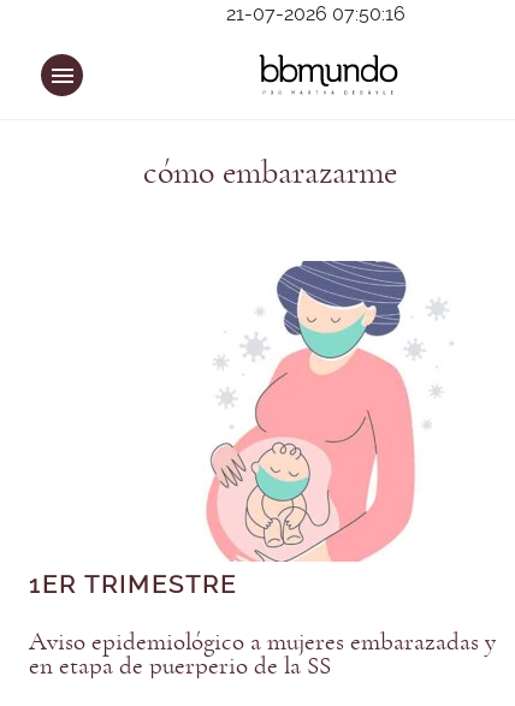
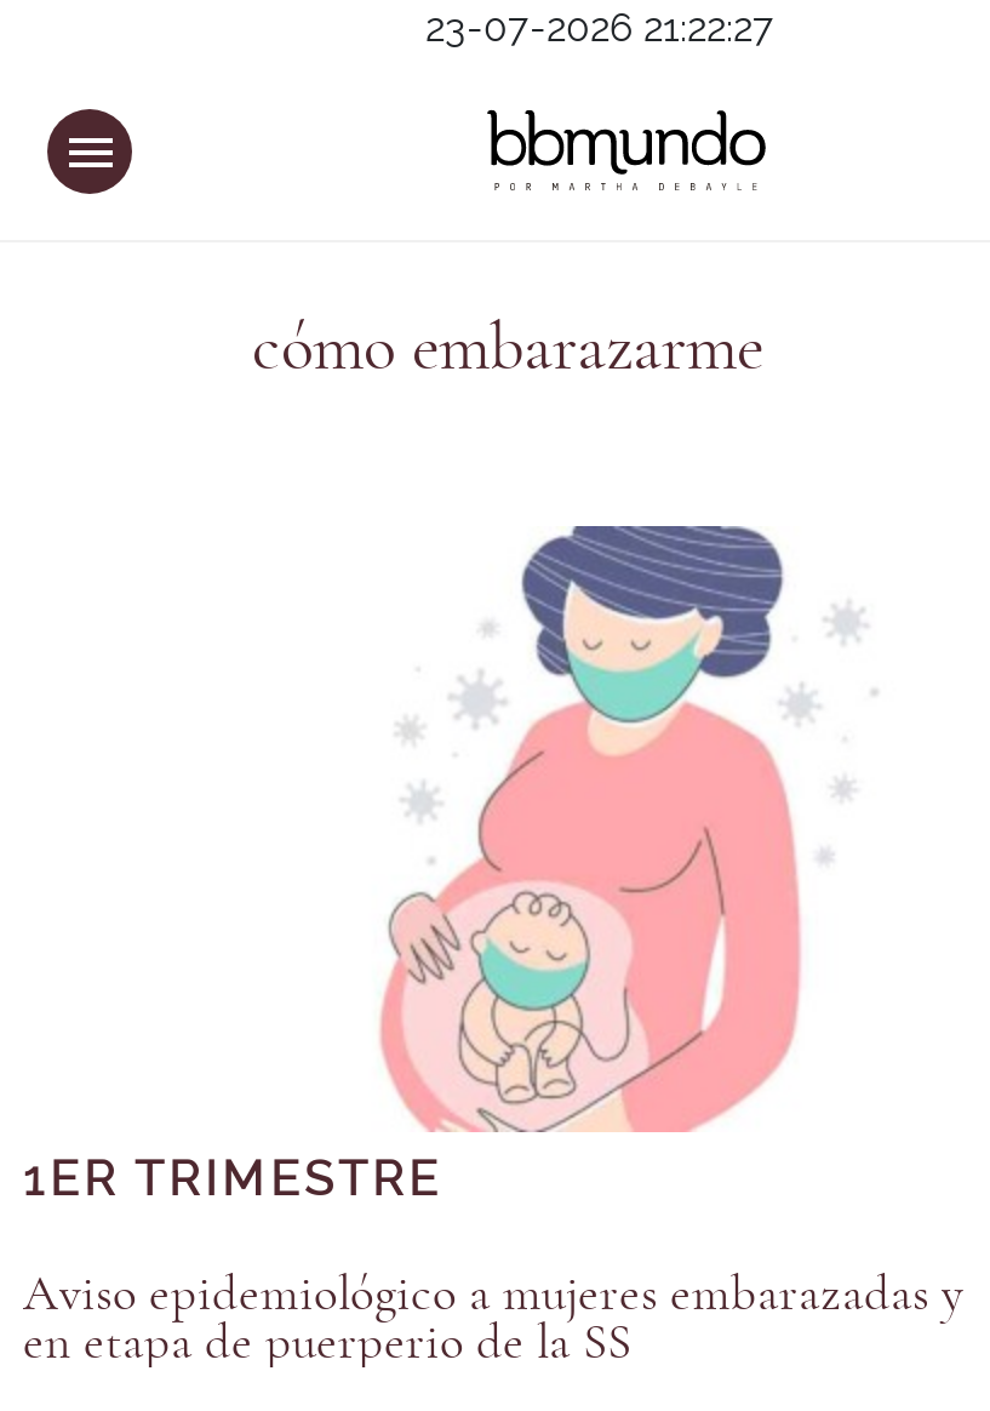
- 21-07-2026 07:50:16
+ 23-07-2026 21:22:27
